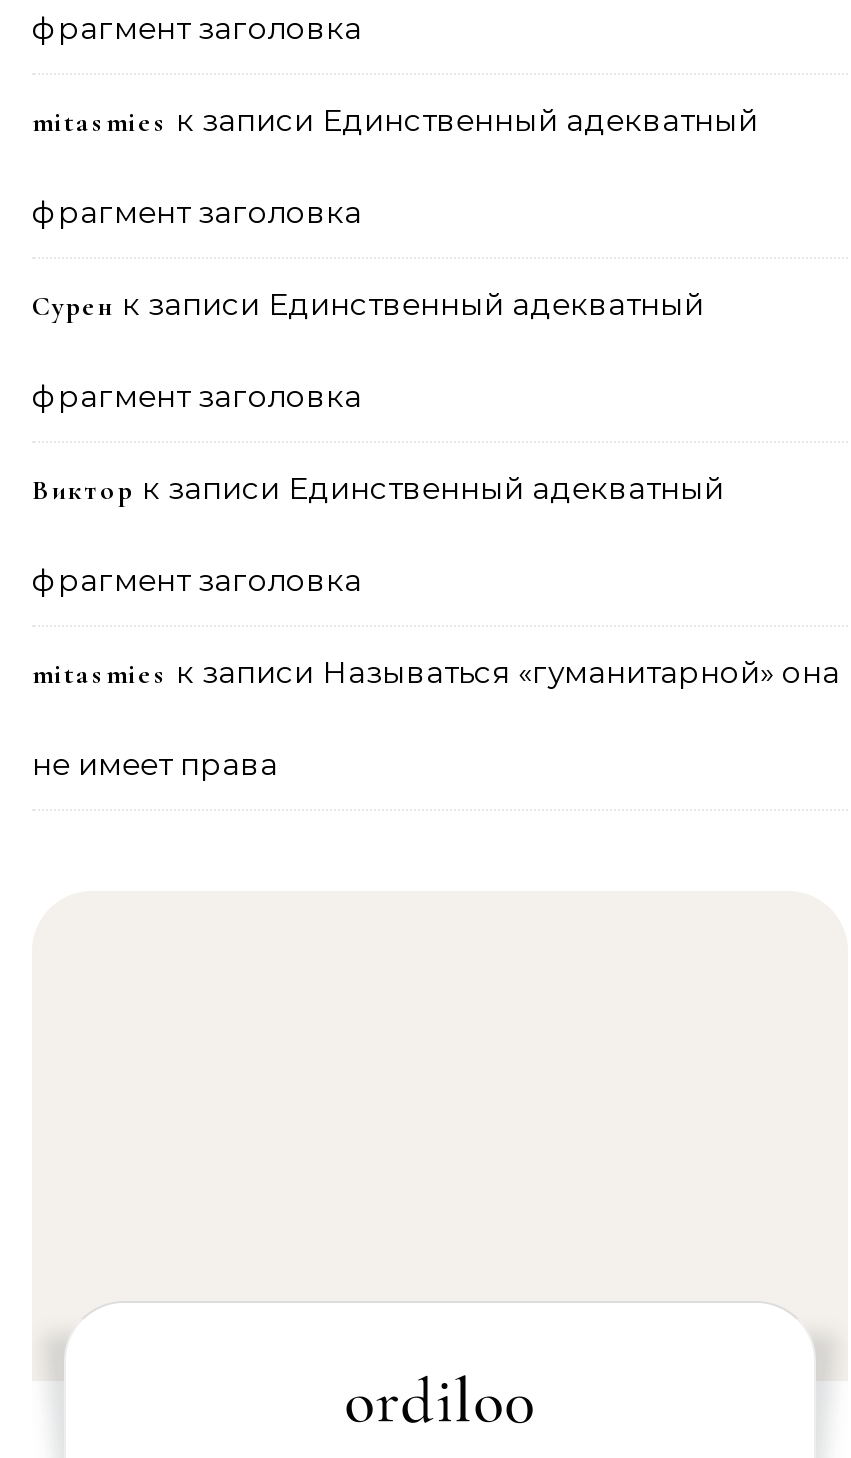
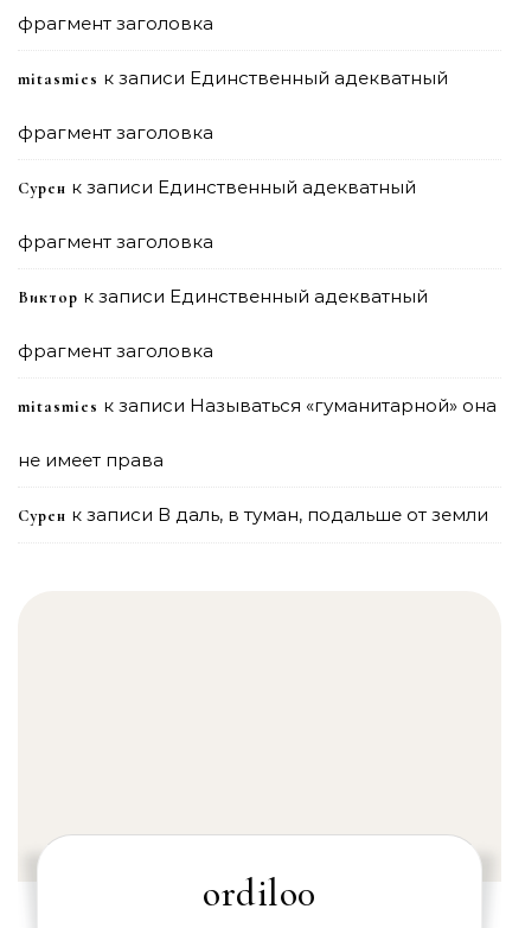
+ Сурен к записи В даль, в туман, подальше от земли
